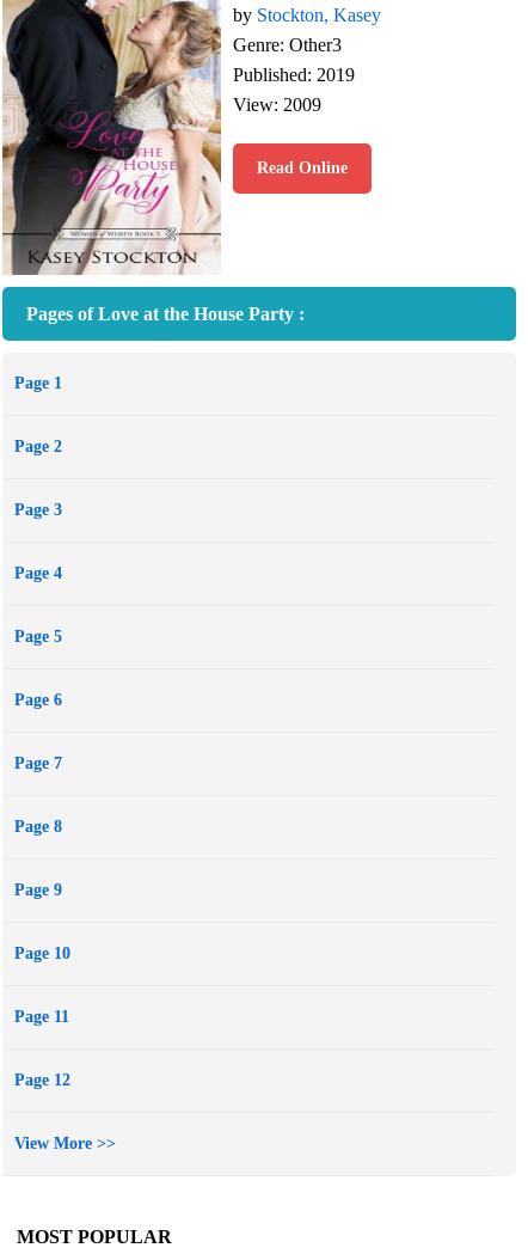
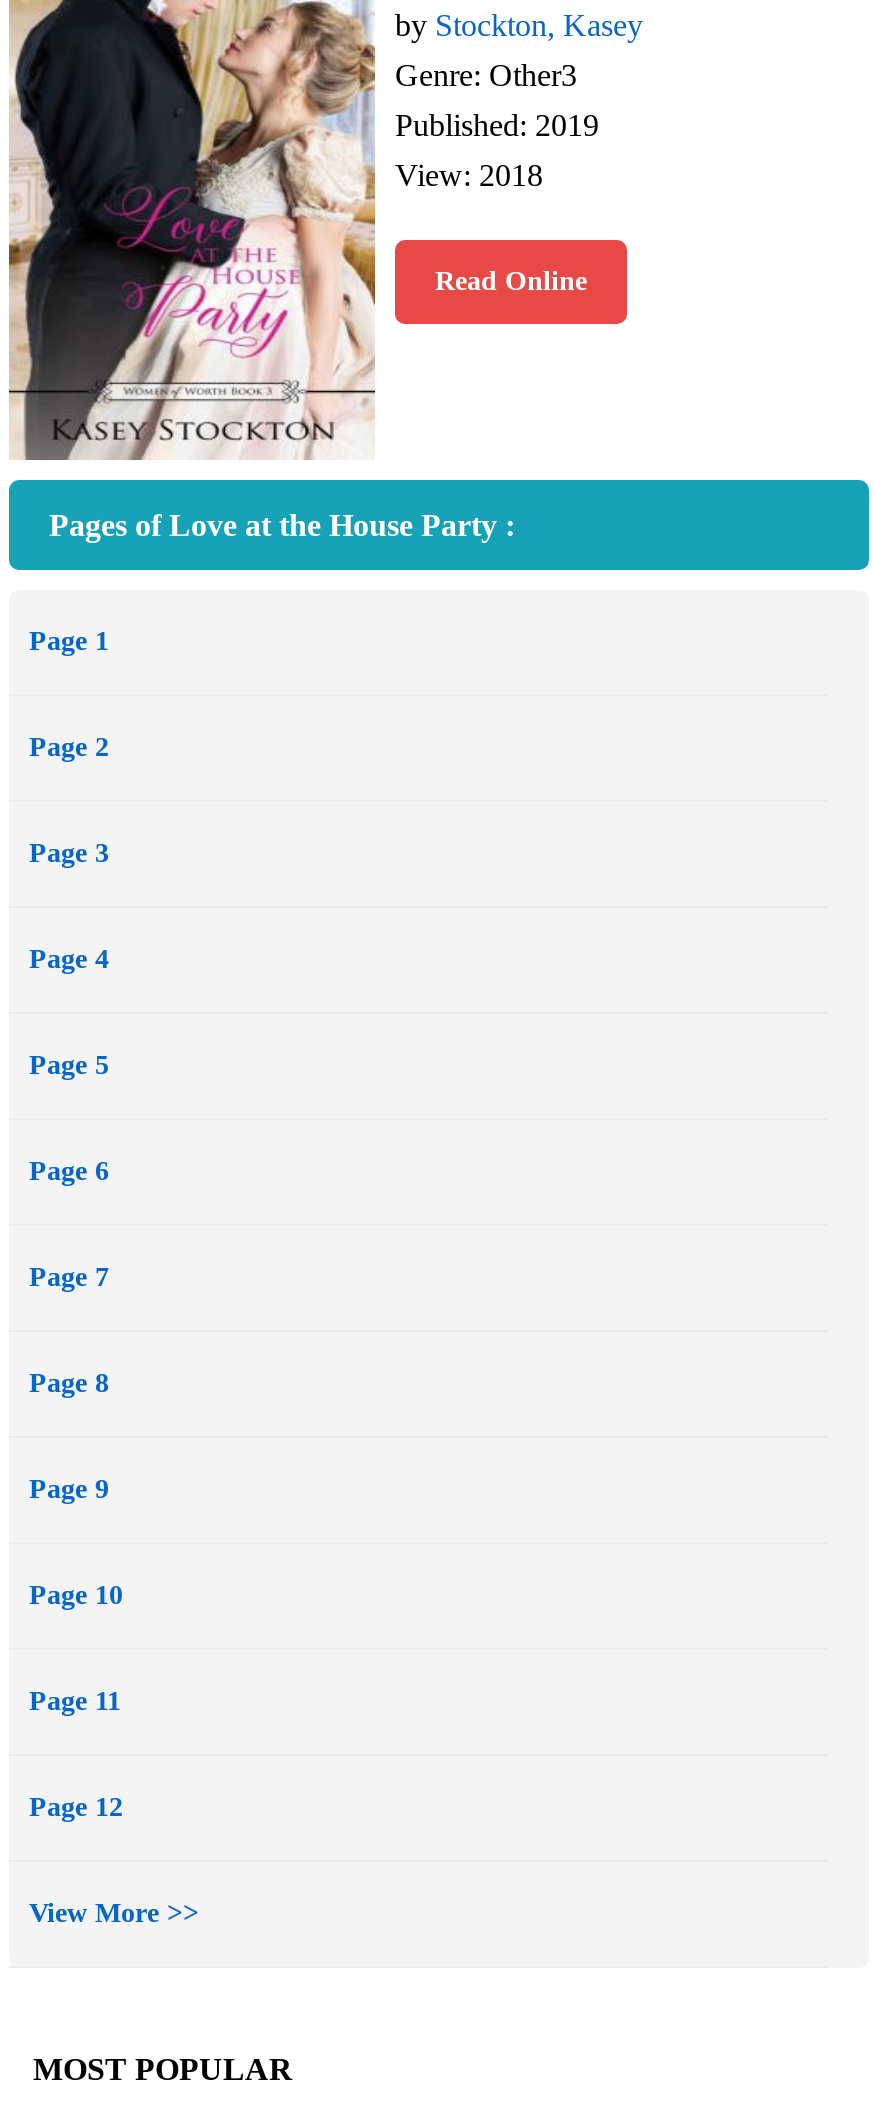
- View: 2009
+ View: 2018
